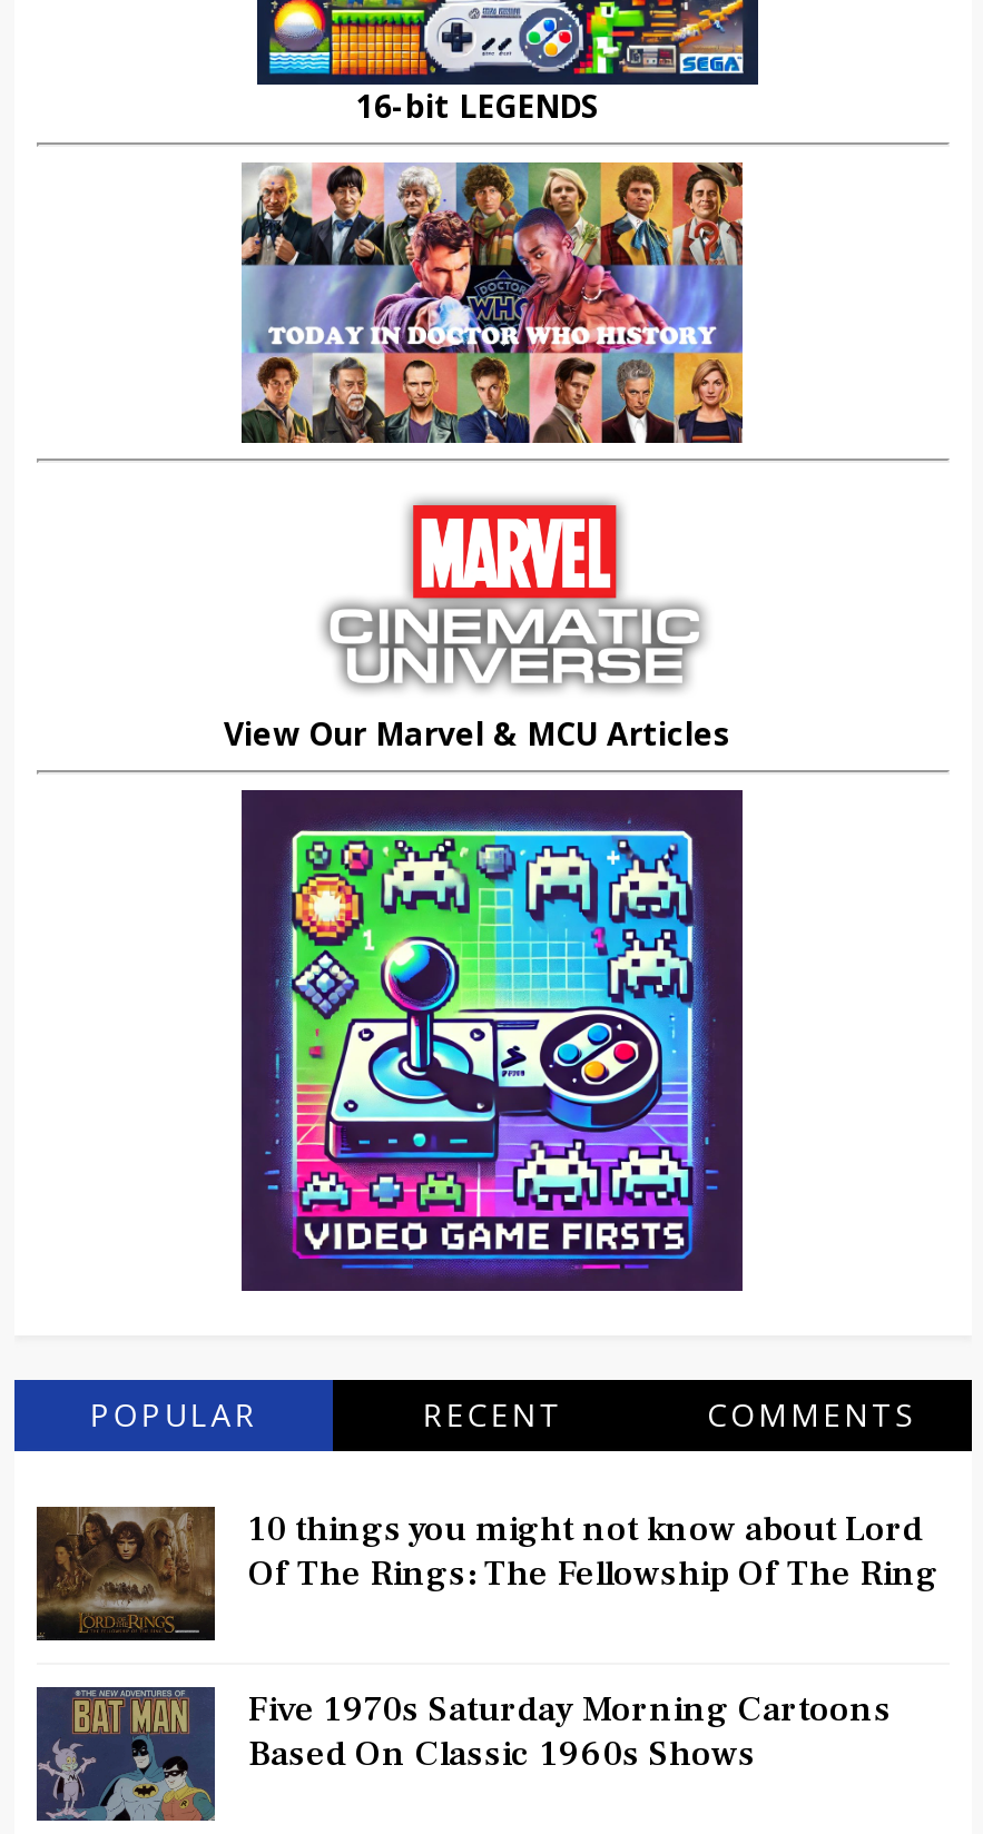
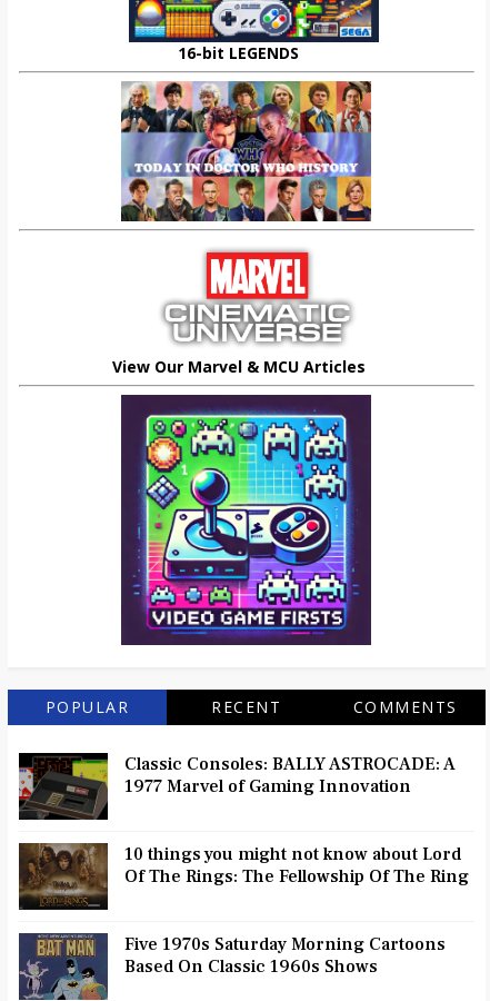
+ [image]
+ Classic Consoles: BALLY ASTROCADE: A
+ 1977 Marvel of Gaming Innovation
